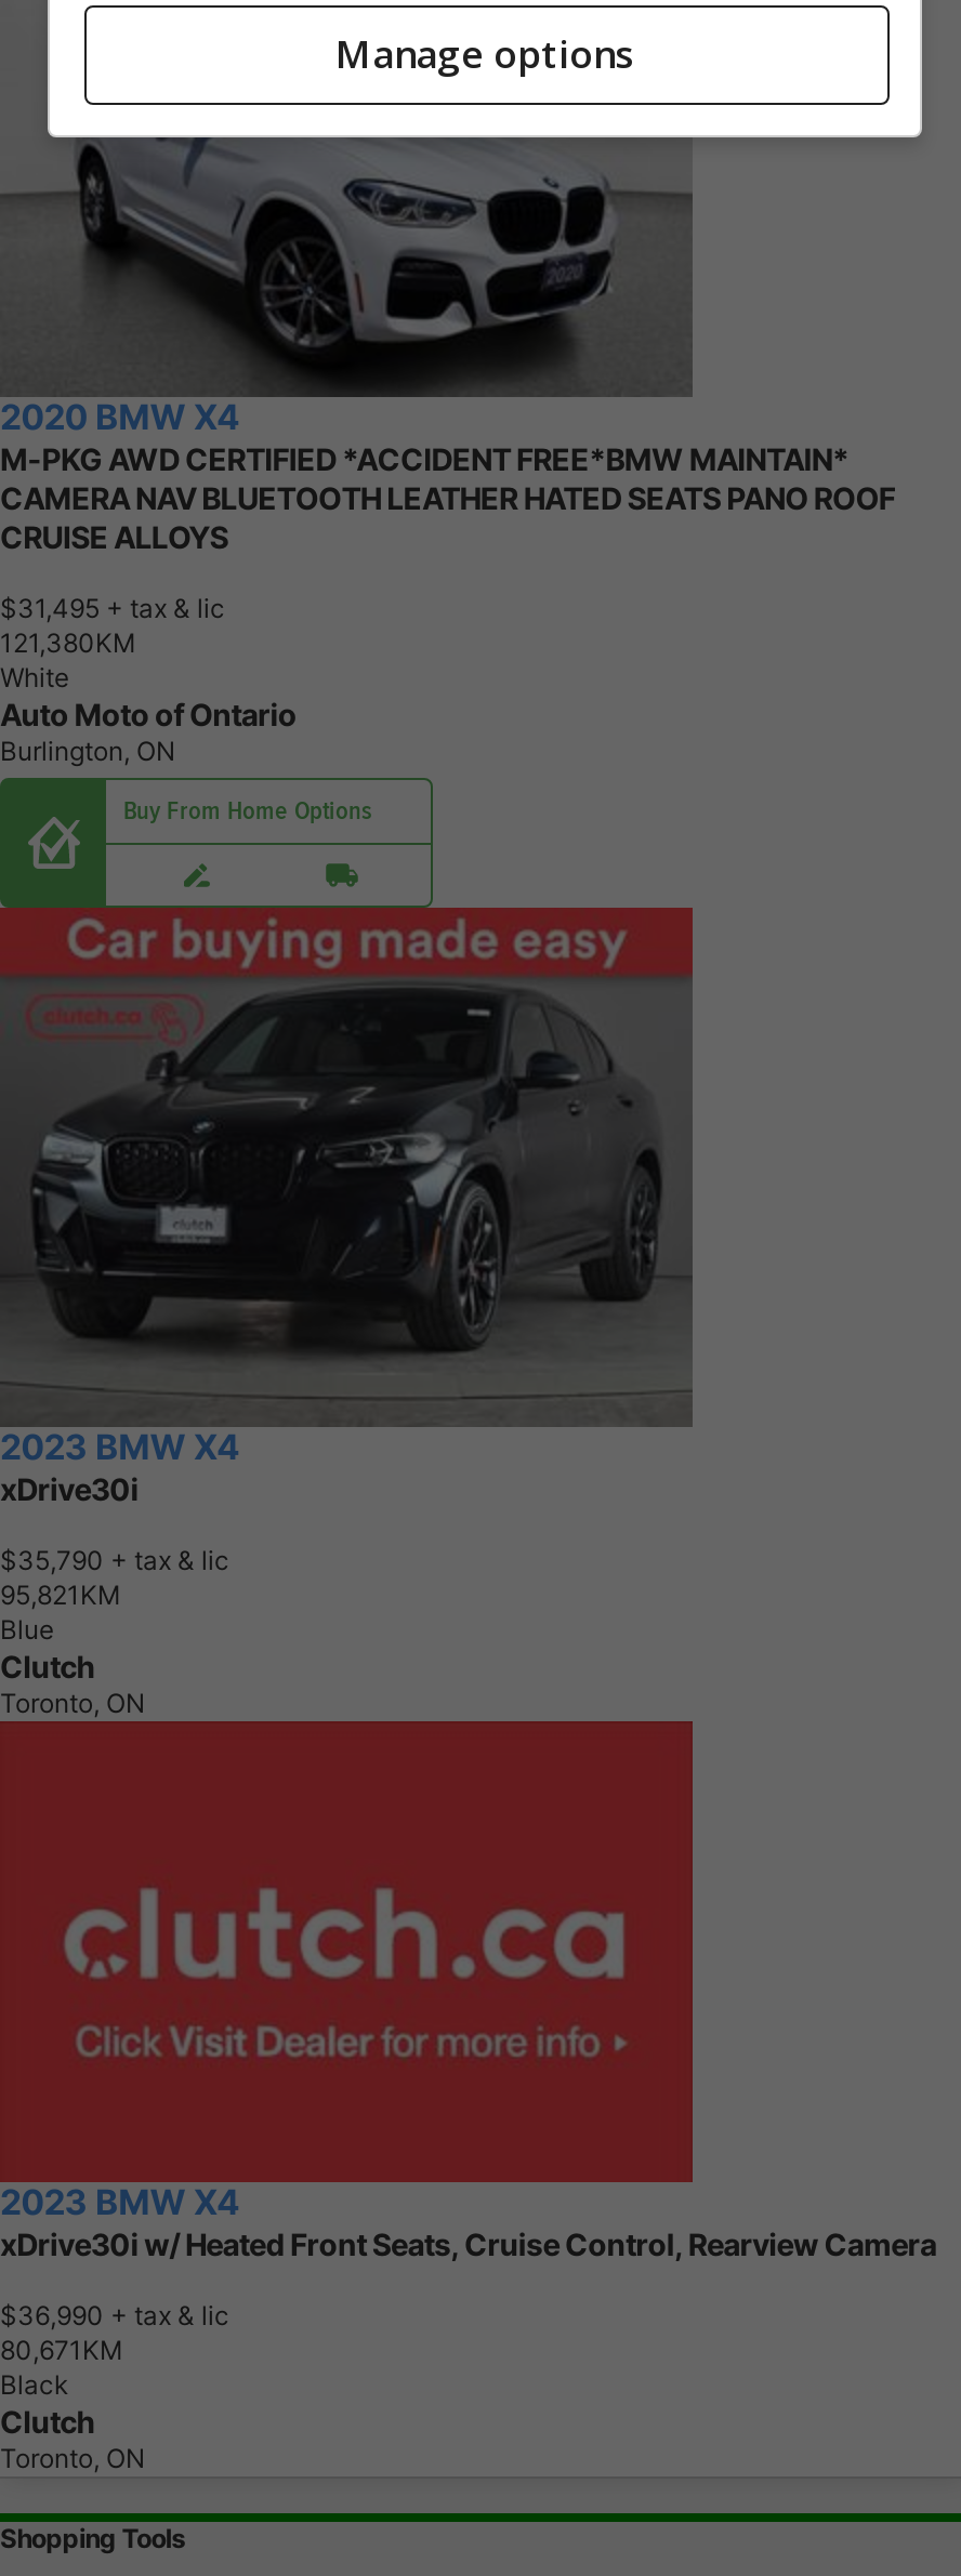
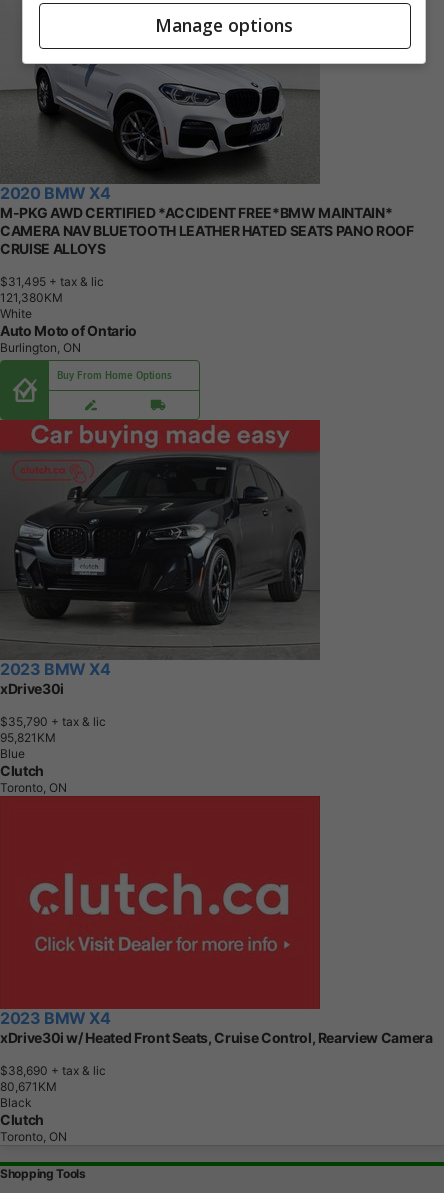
- $36,990 + tax & lic
+ $38,690 + tax & lic
